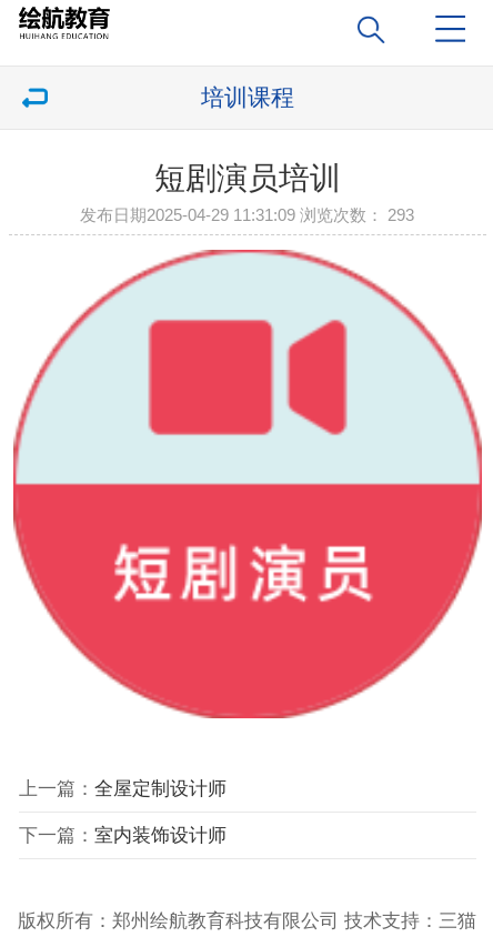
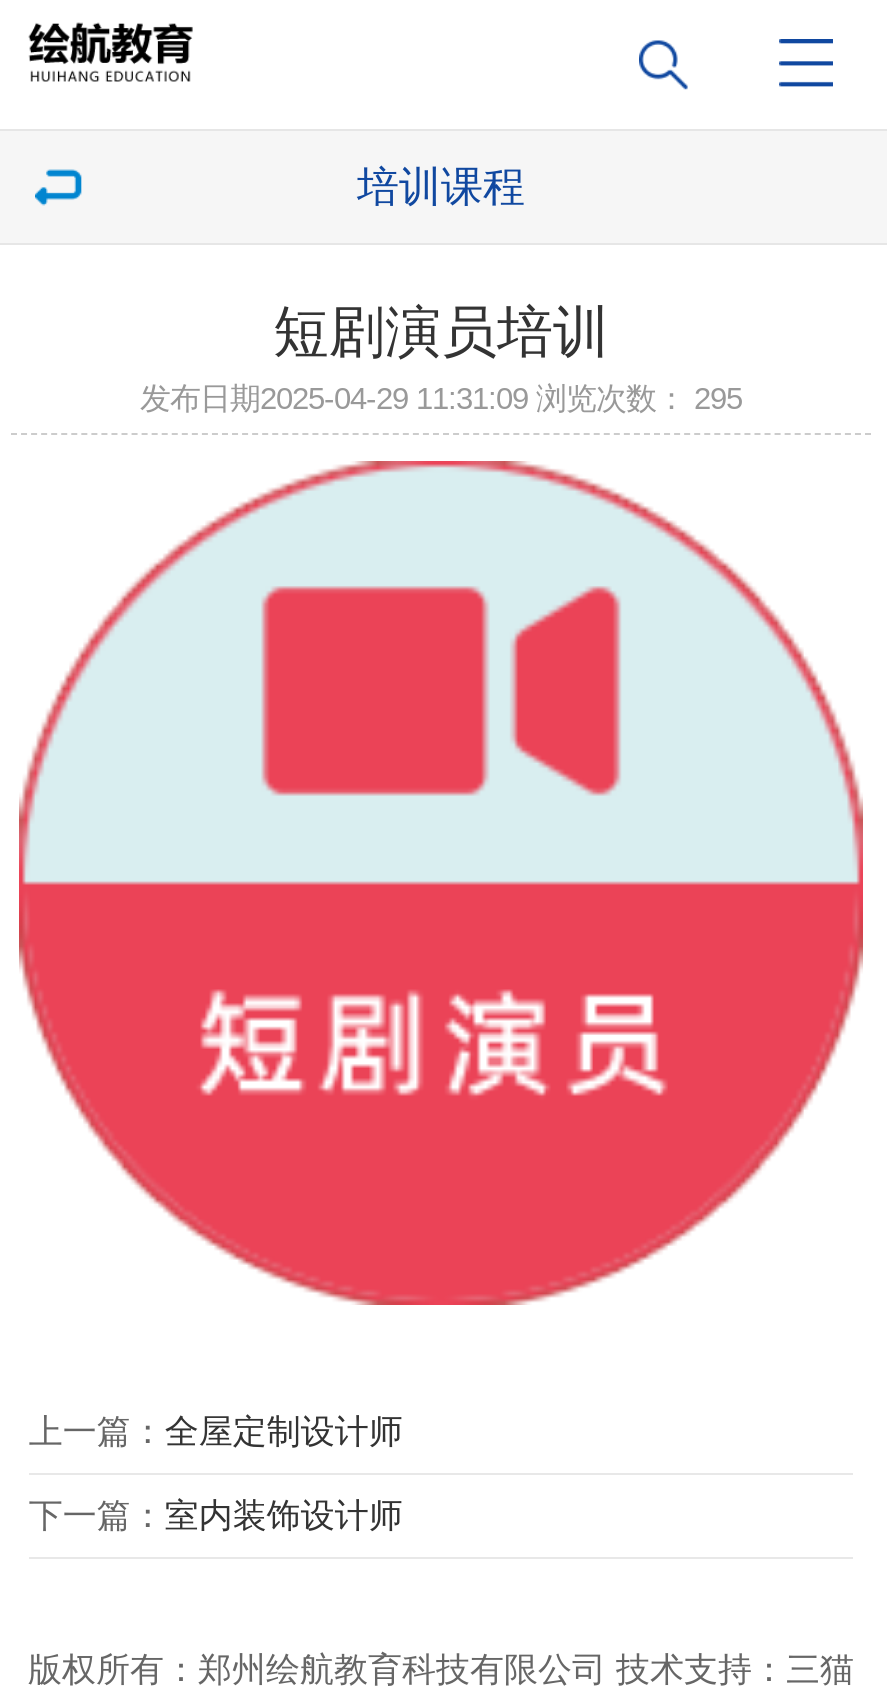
- 发布日期2025-04-29 11:31:09 浏览次数： 293
+ 发布日期2025-04-29 11:31:09 浏览次数： 295
